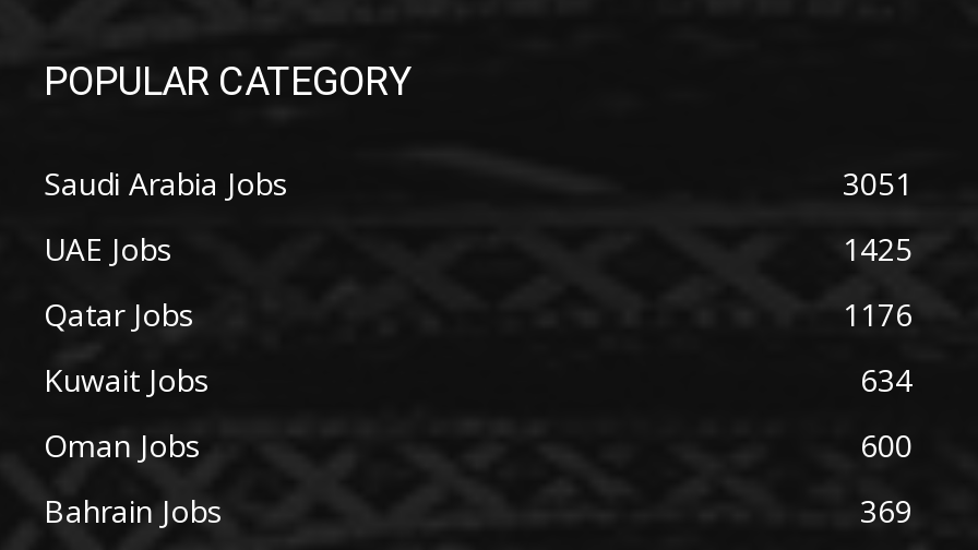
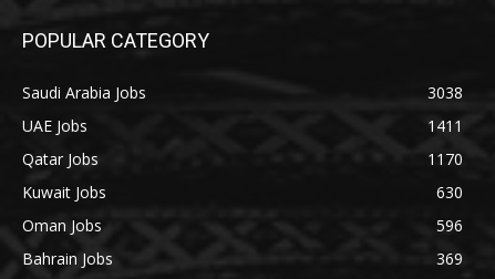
- 3051
+ 3038

- 1425
+ 1411

- 1176
+ 1170

- 634
+ 630

- 600
+ 596
